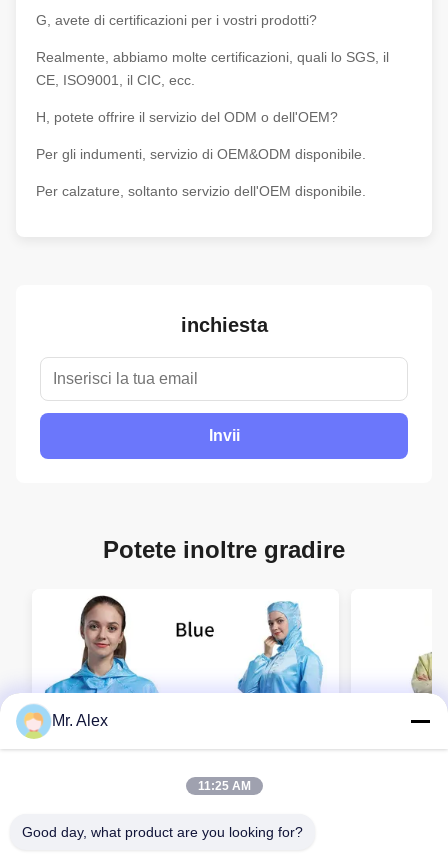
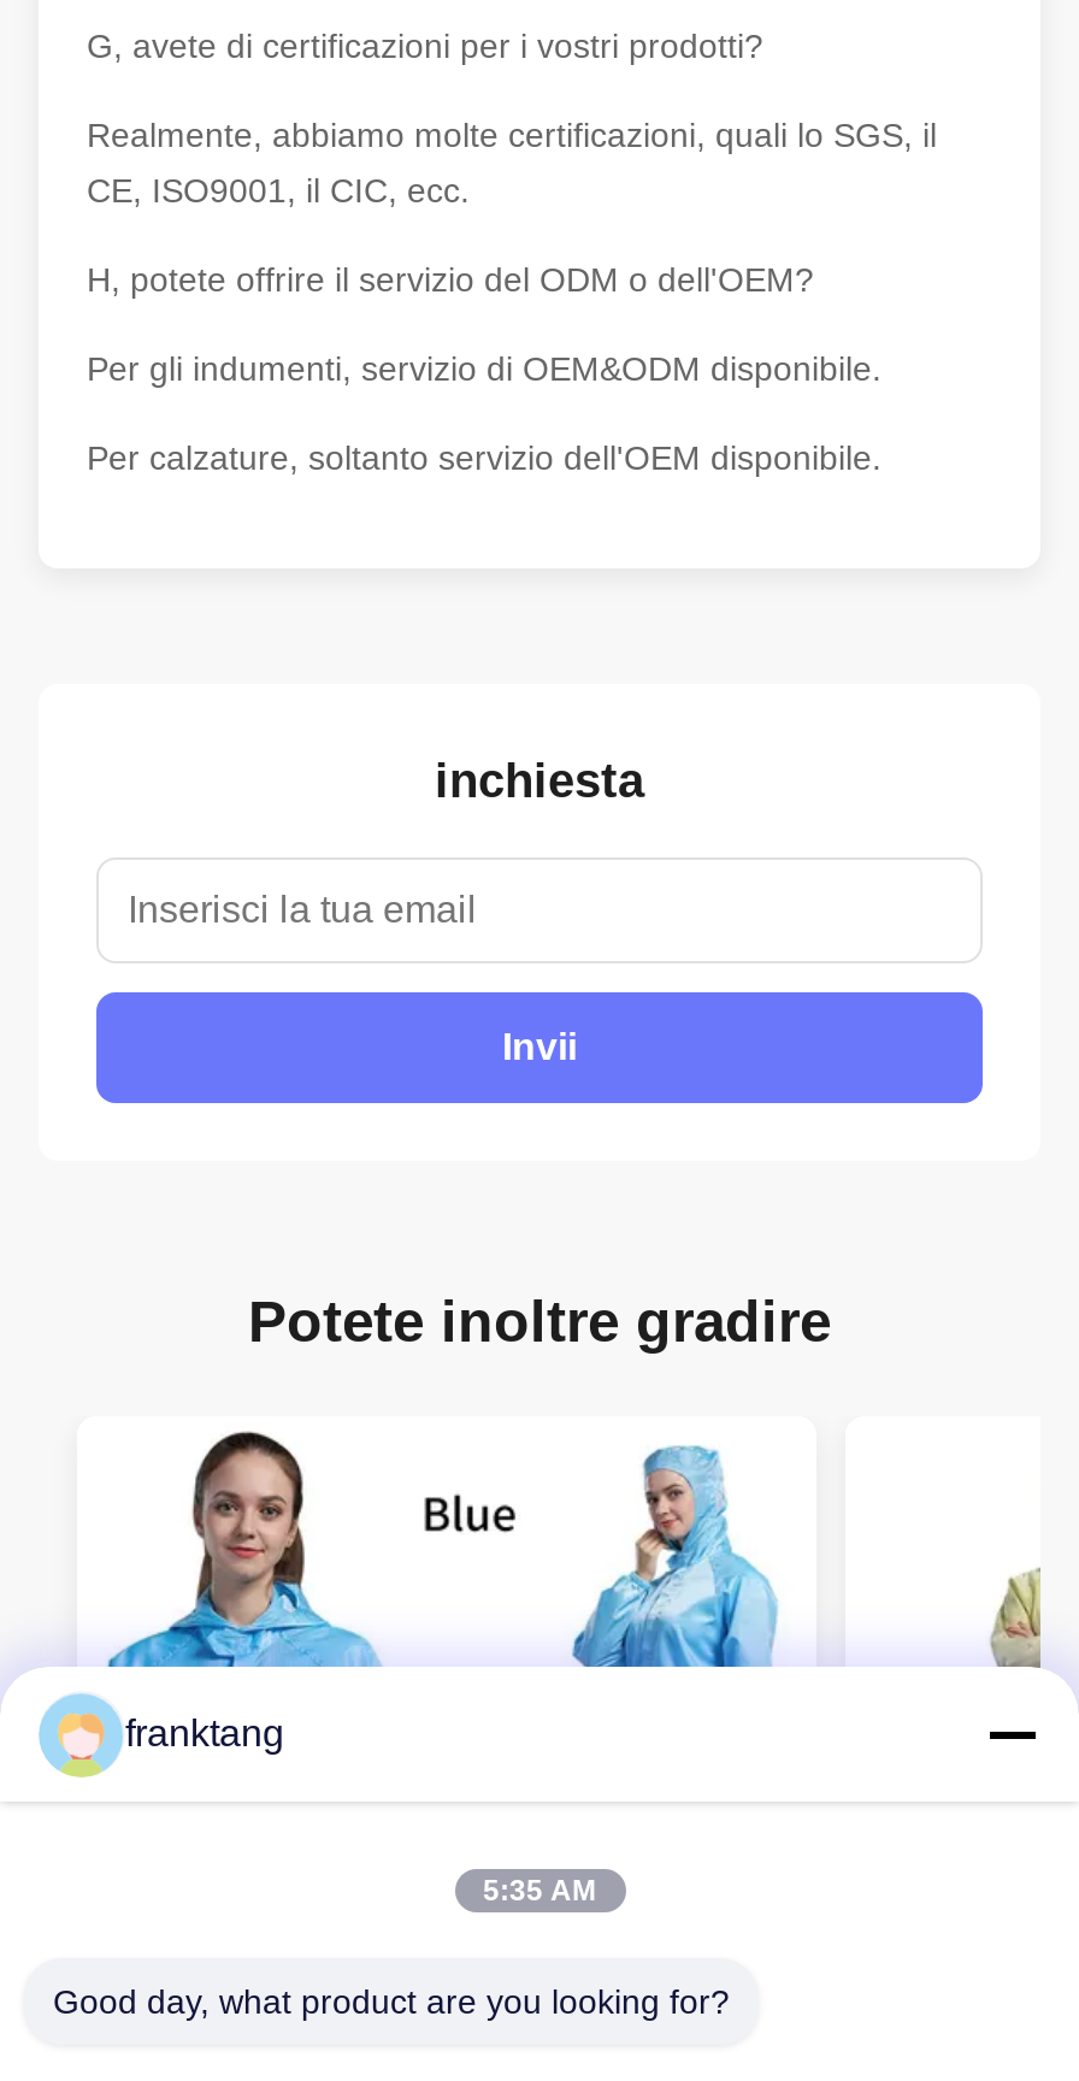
- Mr. Alex
+ franktang

- 11:25 AM
+ 5:35 AM
